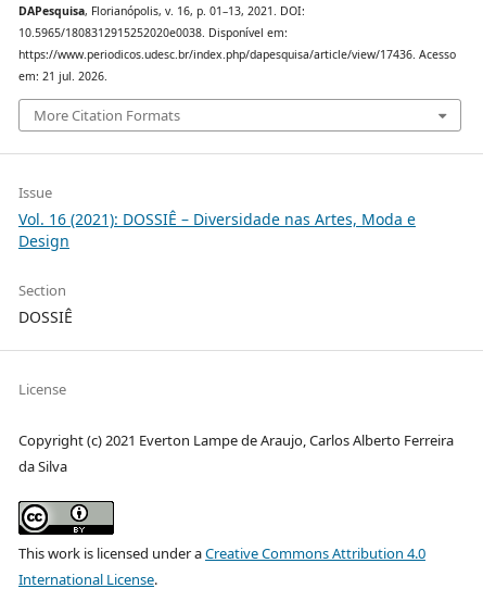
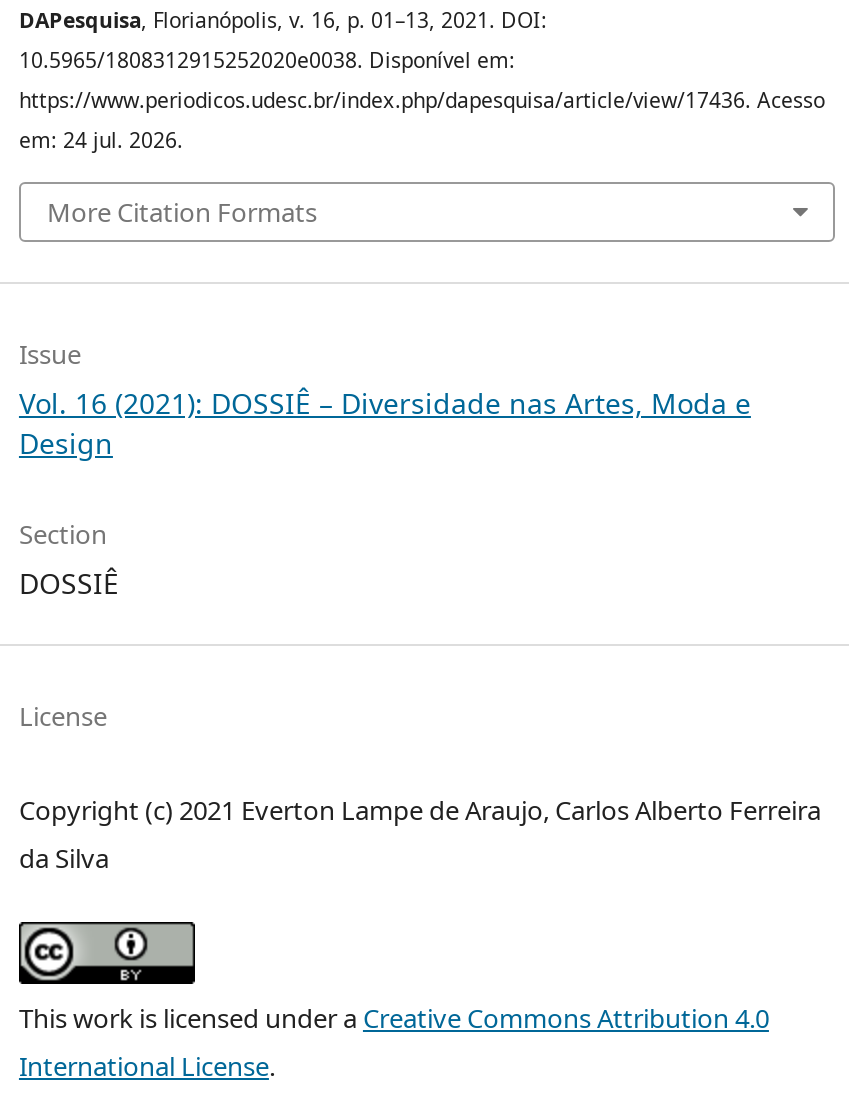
- em: 21 jul. 2026.
+ em: 24 jul. 2026.
